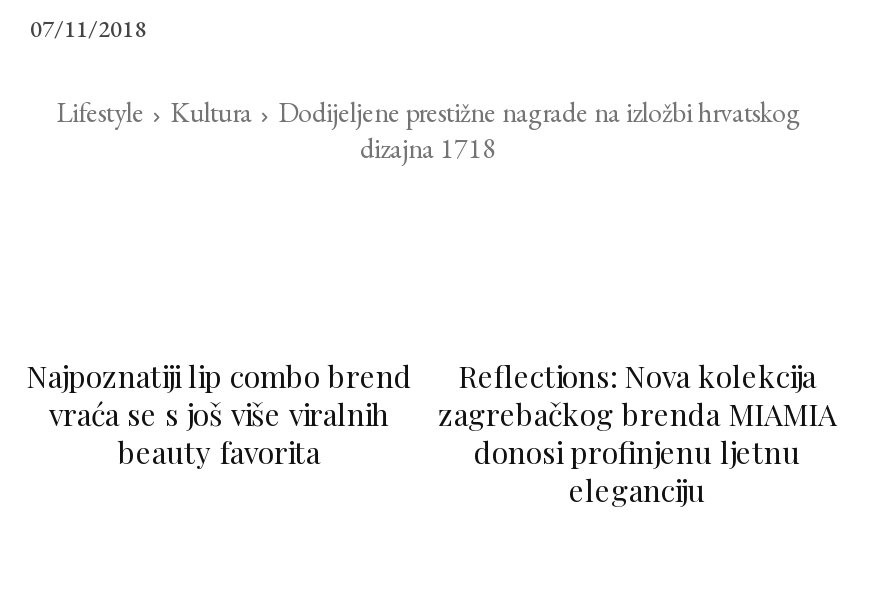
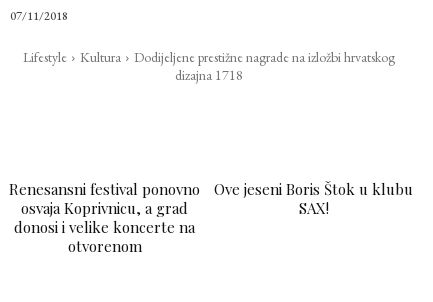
- Najpoznatiji lip combo brend
- vraća se s još više viralnih
- beauty favorita
+ Renesansni festival ponovno
+ osvaja Koprivnicu, a grad
+ donosi i velike koncerte na
+ otvorenom

- Reflections: Nova kolekcija
- zagrebačkog brenda MIAMIA
- donosi profinjenu ljetnu
- eleganciju
+ Ove jeseni Boris Štok u klubu
+ SAX!
